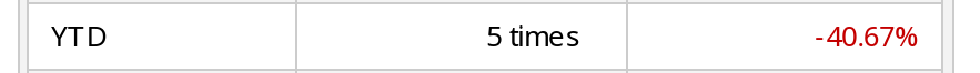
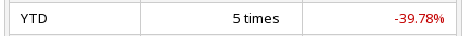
- -40.67%
+ -39.78%
